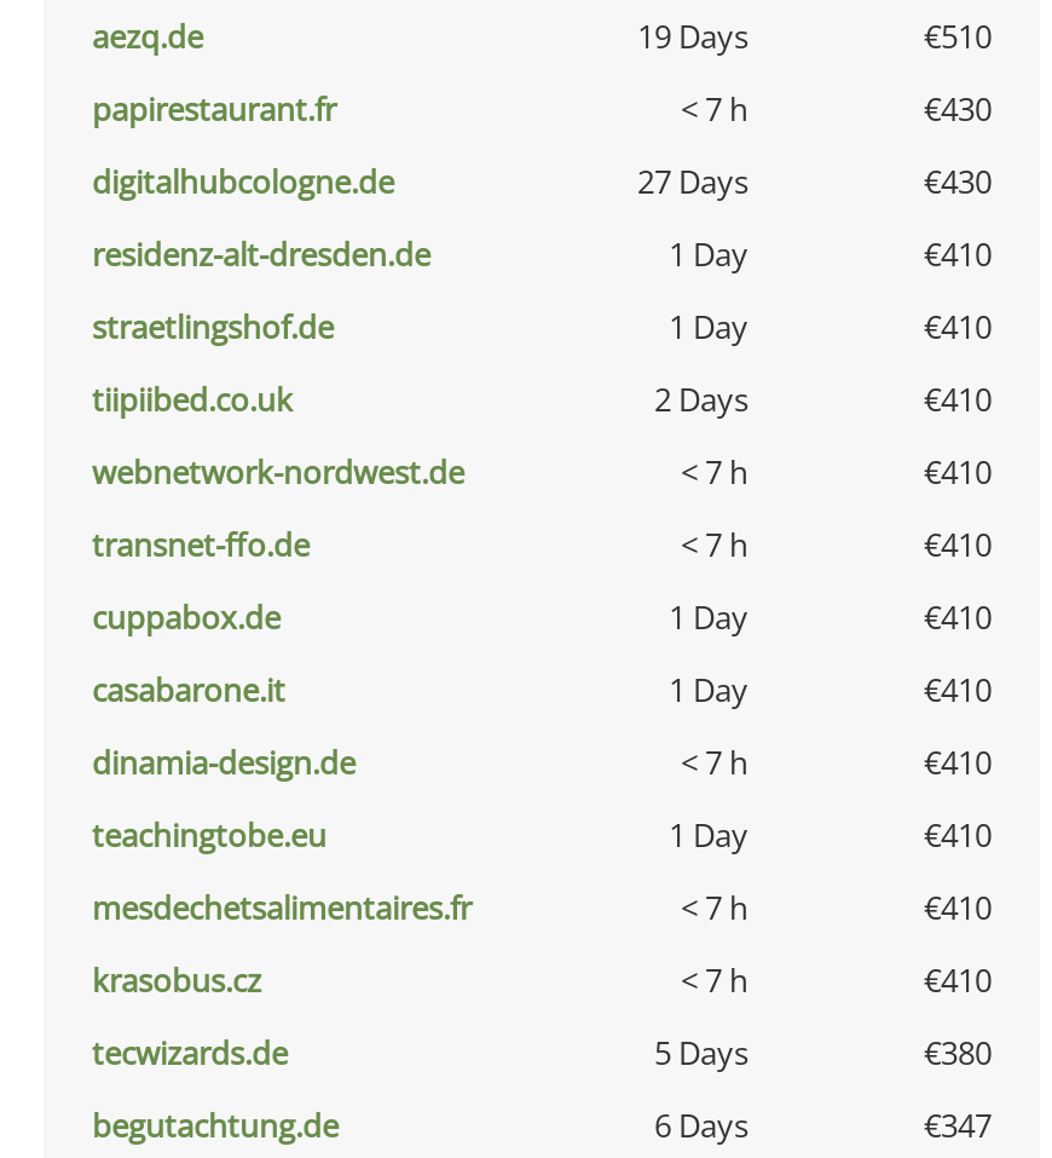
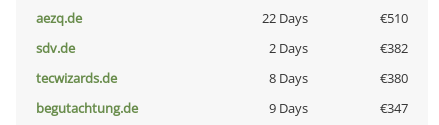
- 19 Days
+ 22 Days

- papirestaurant.fr
- < 7 h
- €430
- digitalhubcologne.de
- 27 Days
- €430
- residenz-alt-dresden.de
- 1 Day
- €410
- straetlingshof.de
- 1 Day
- €410
- tiipiibed.co.uk
+ sdv.de

- €410
- webnetwork-nordwest.de
- < 7 h
- €410
- transnet-ffo.de
- < 7 h
- €410
- cuppabox.de
- 1 Day
- €410
- casabarone.it
- 1 Day
- €410
- dinamia-design.de
- < 7 h
- €410
- teachingtobe.eu
- 1 Day
- €410
- mesdechetsalimentaires.fr
- < 7 h
- €410
- krasobus.cz
- < 7 h
- €410
+ €382

- 5 Days
+ 8 Days

- 6 Days
+ 9 Days
